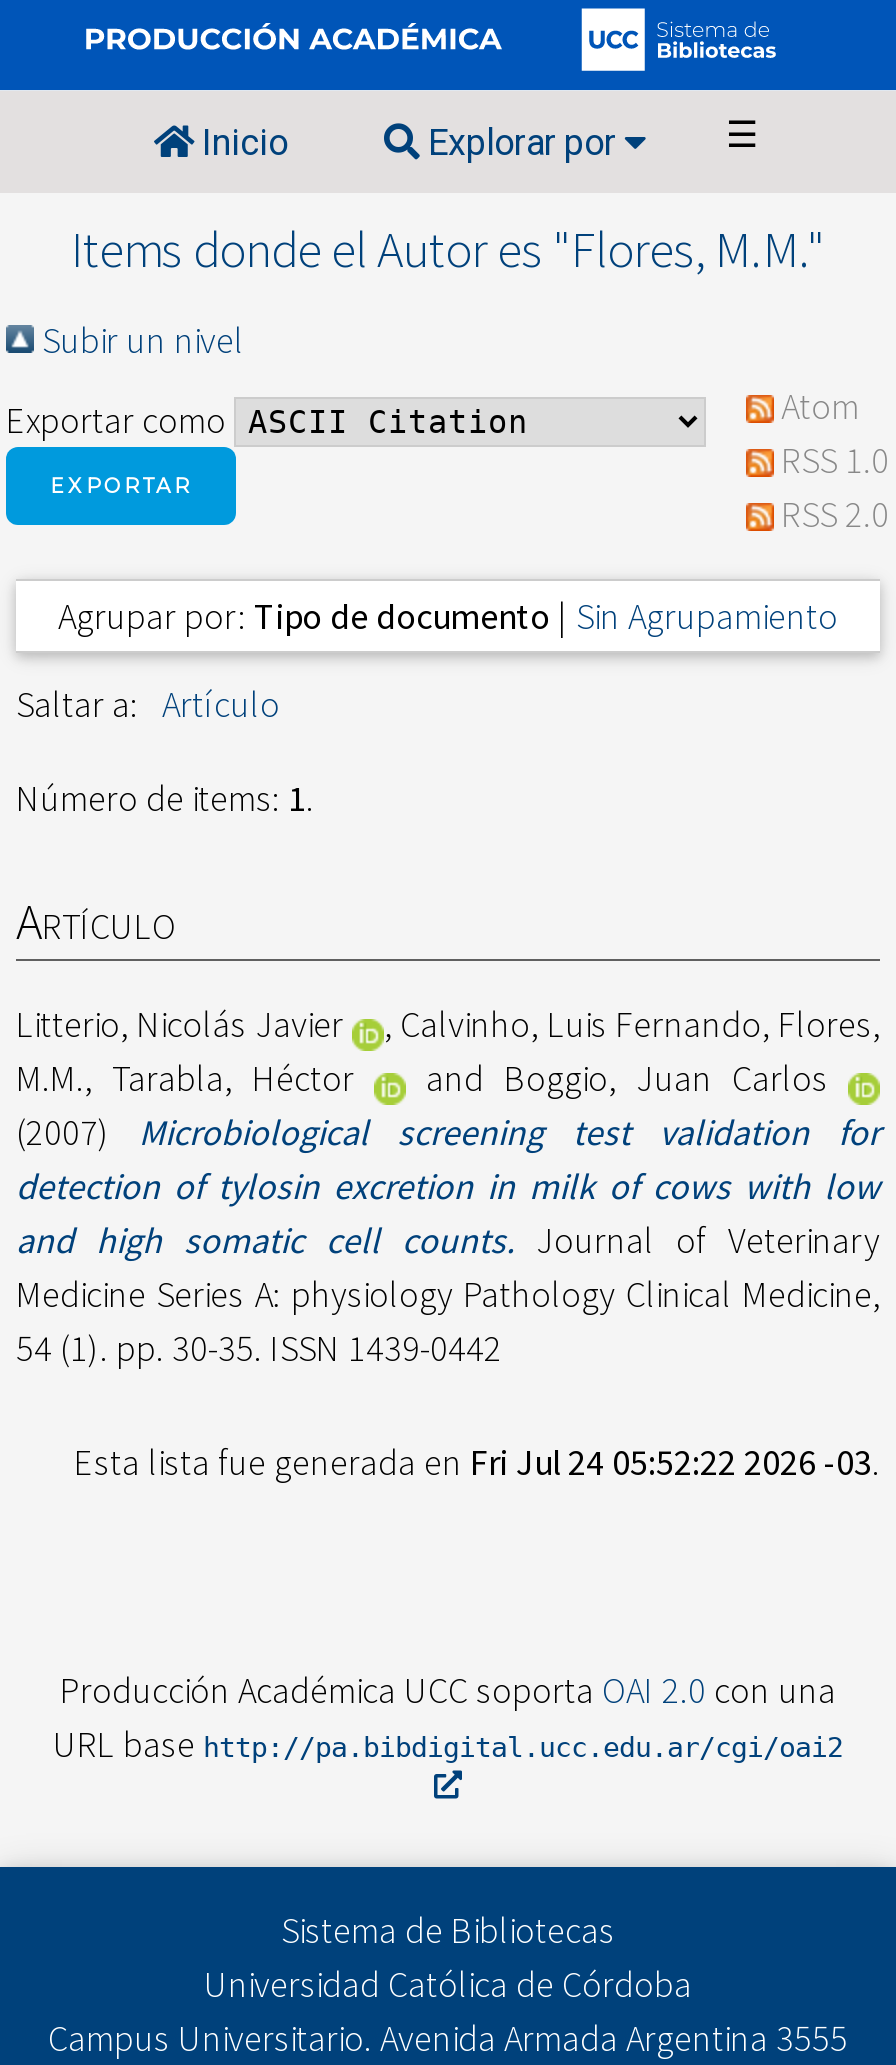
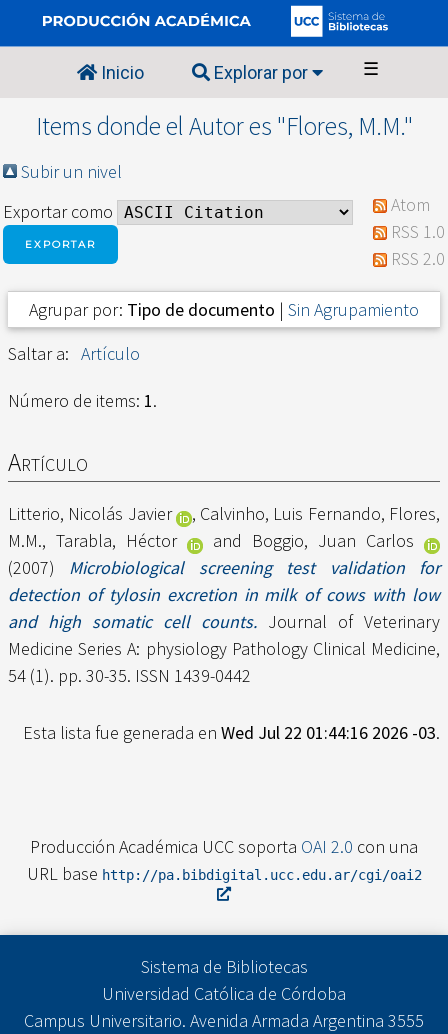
- Esta lista fue generada en Fri Jul 24 05:52:22 2026 -03.
+ Esta lista fue generada en Wed Jul 22 01:44:16 2026 -03.
